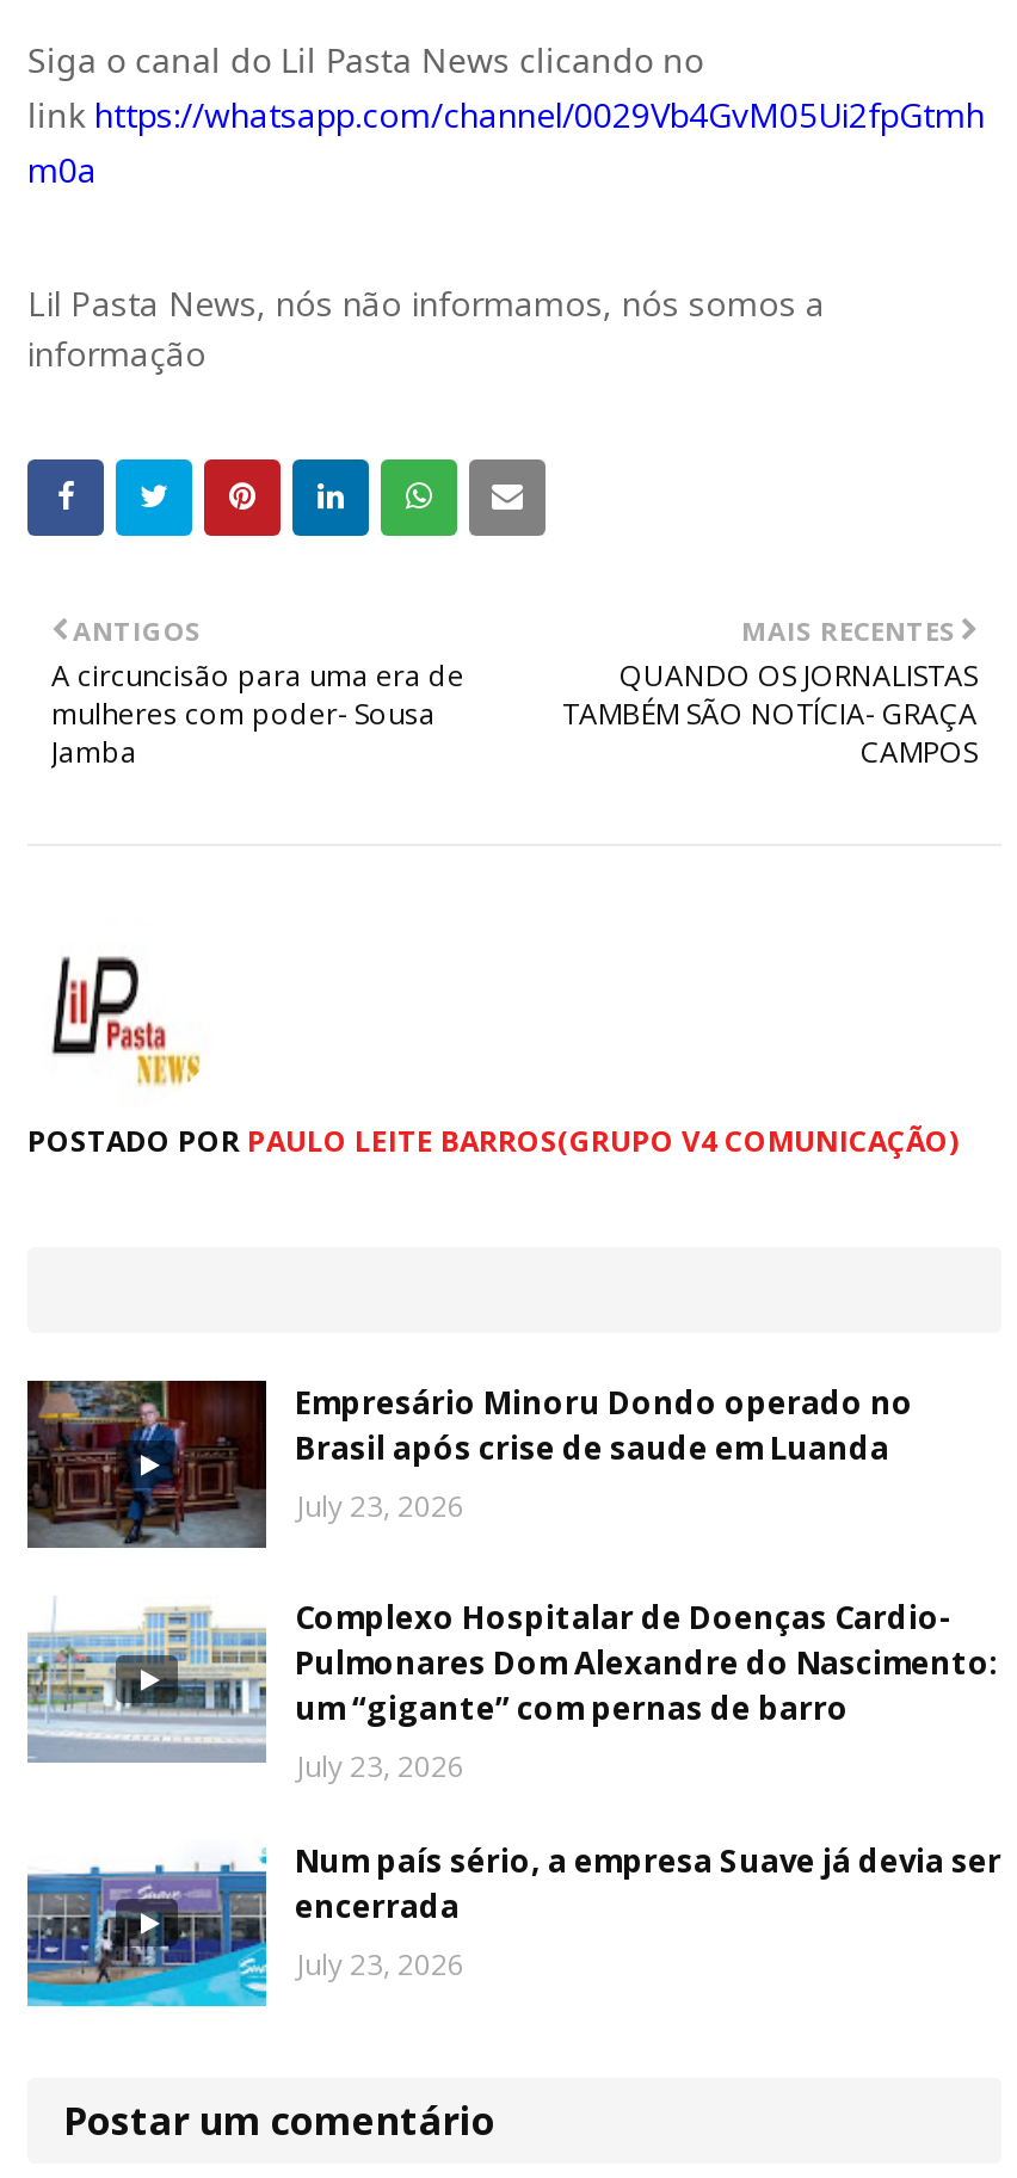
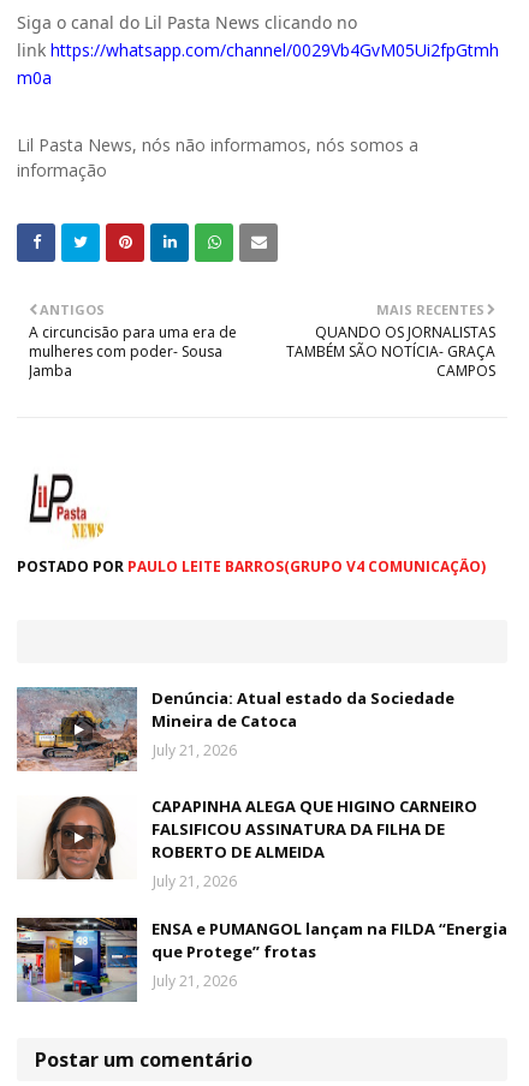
- [image]
- Empresário Minoru Dondo operado no
- Brasil após crise de saude em Luanda
- July 23, 2026
+ [image]
+ Denúncia: Atual estado da Sociedade
+ Mineira de Catoca
+ July 21, 2026

- [image]
- Complexo Hospitalar de Doenças Cardio-
- Pulmonares Dom Alexandre do Nascimento:
- um “gigante” com pernas de barro
- July 23, 2026
+ [image]
+ CAPAPINHA ALEGA QUE HIGINO CARNEIRO
+ FALSIFICOU ASSINATURA DA FILHA DE
+ ROBERTO DE ALMEIDA
+ July 21, 2026

- [image]
- Num país sério, a empresa Suave já devia ser
- encerrada
- July 23, 2026
+ [image]
+ ENSA e PUMANGOL lançam na FILDA “Energia
+ que Protege” frotas
+ July 21, 2026
